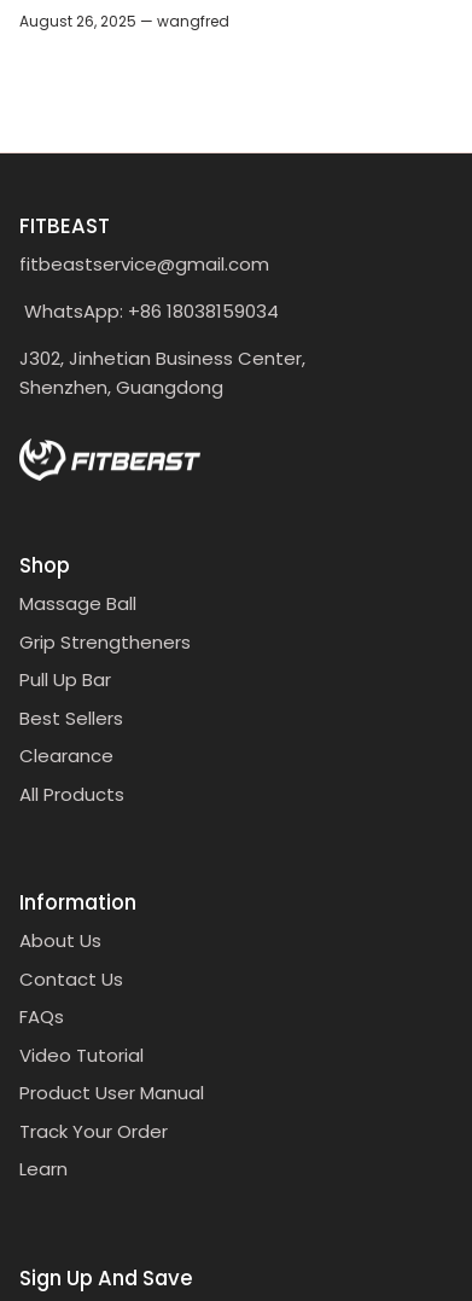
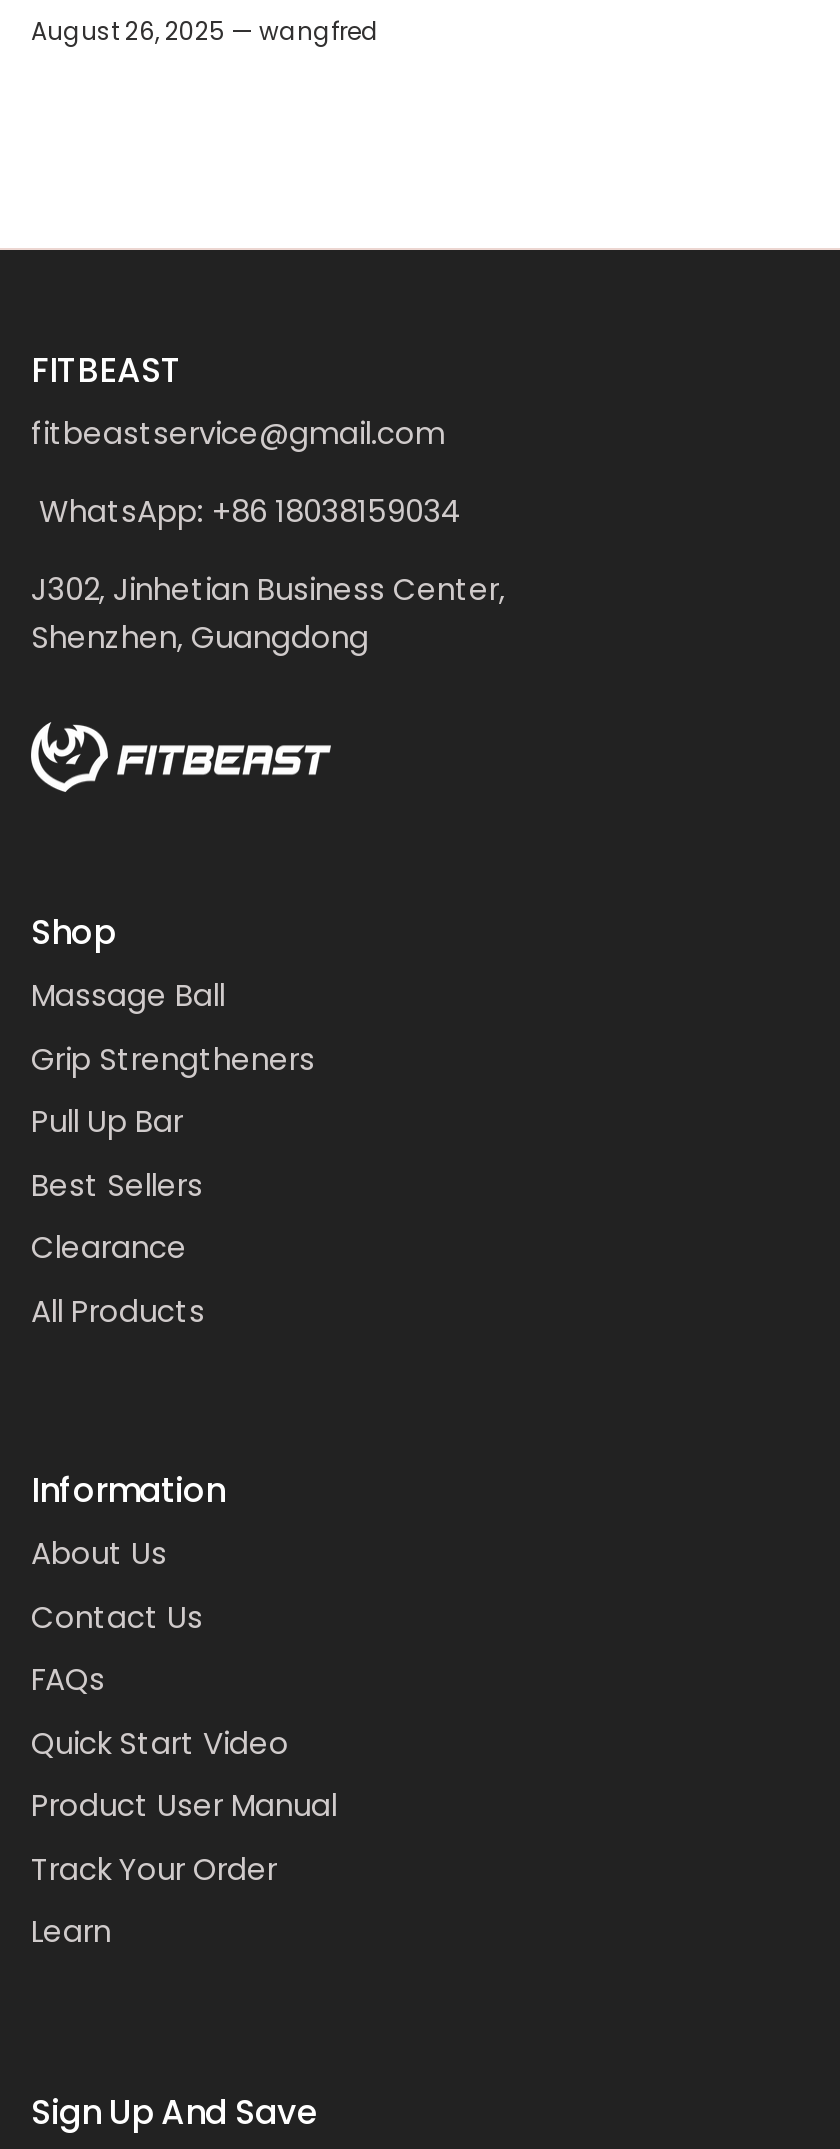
- Video Tutorial
+ Quick Start Video
